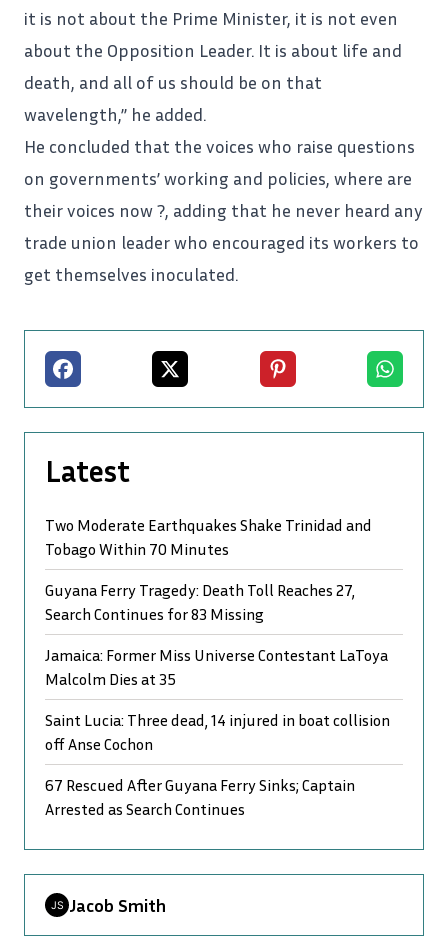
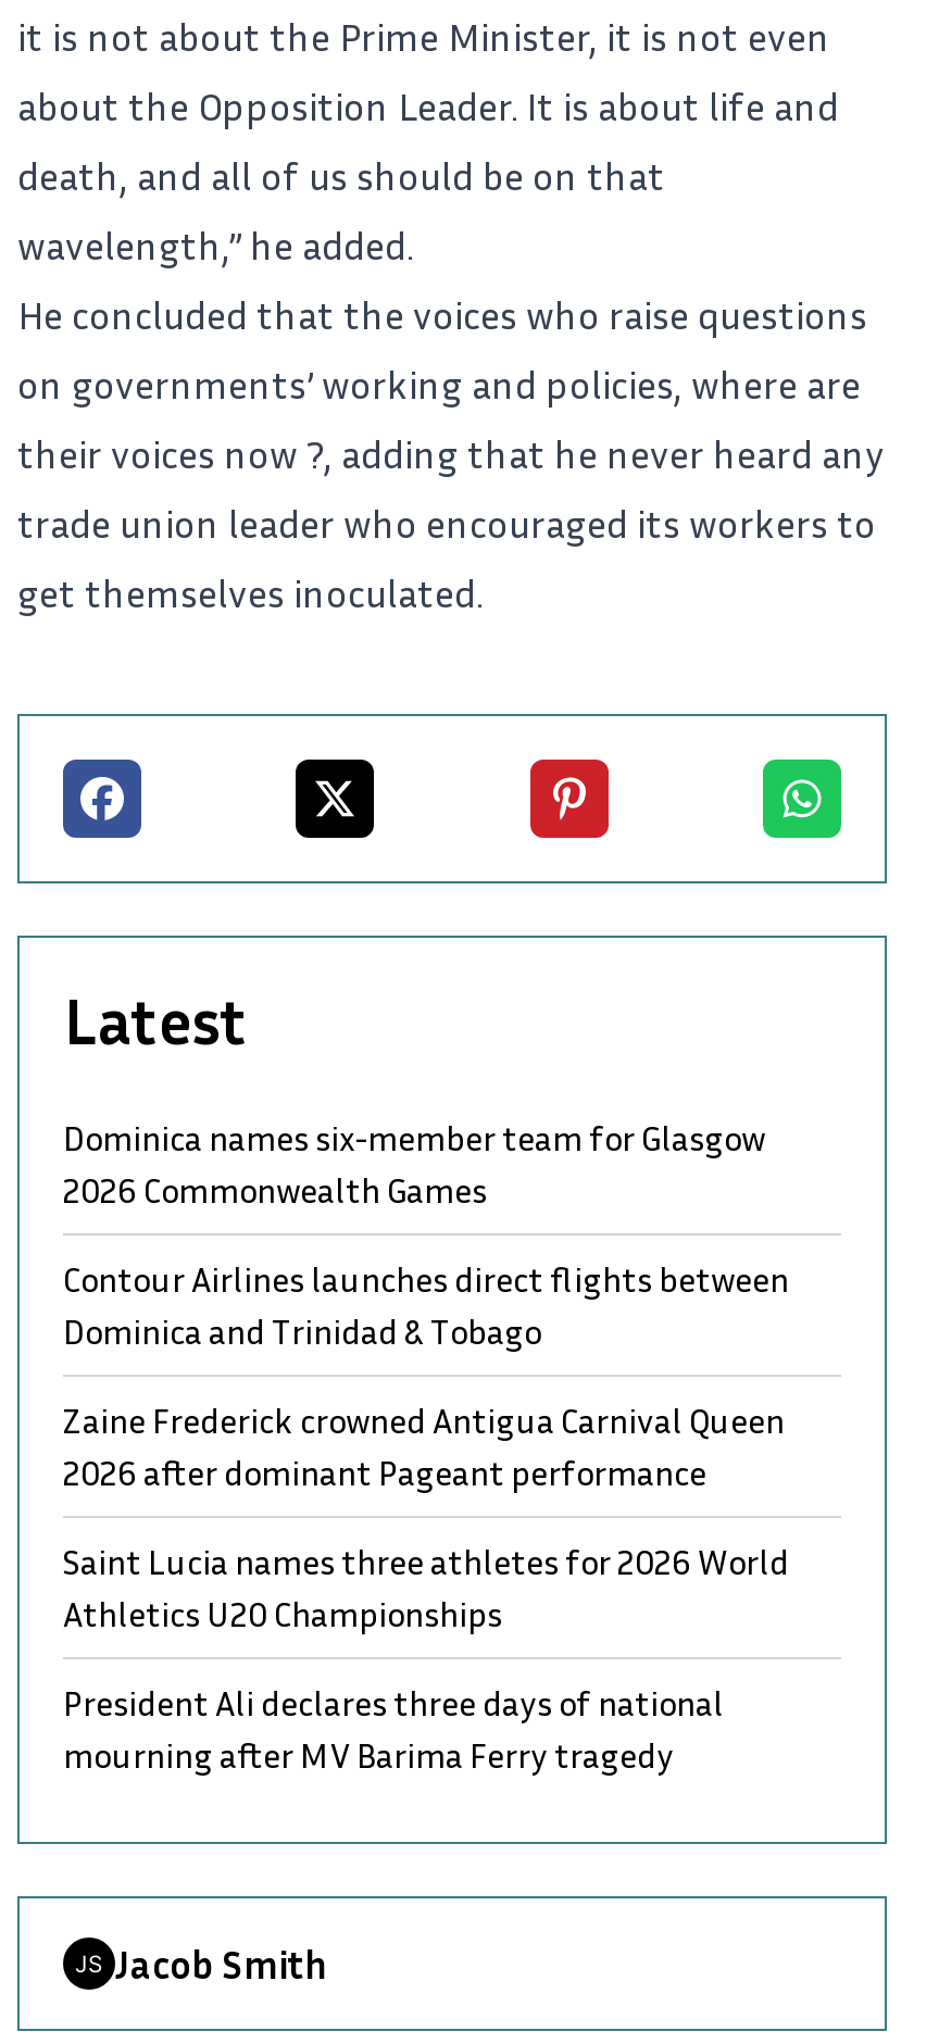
- Two Moderate Earthquakes Shake Trinidad and
- Tobago Within 70 Minutes
+ Dominica names six-member team for Glasgow
+ 2026 Commonwealth Games

- Guyana Ferry Tragedy: Death Toll Reaches 27,
- Search Continues for 83 Missing
+ Contour Airlines launches direct flights between
+ Dominica and Trinidad & Tobago

- Jamaica: Former Miss Universe Contestant LaToya
- Malcolm Dies at 35
+ Zaine Frederick crowned Antigua Carnival Queen
+ 2026 after dominant Pageant performance

- Saint Lucia: Three dead, 14 injured in boat collision
- off Anse Cochon
+ Saint Lucia names three athletes for 2026 World
+ Athletics U20 Championships

- 67 Rescued After Guyana Ferry Sinks; Captain
- Arrested as Search Continues
+ President Ali declares three days of national
+ mourning after MV Barima Ferry tragedy
